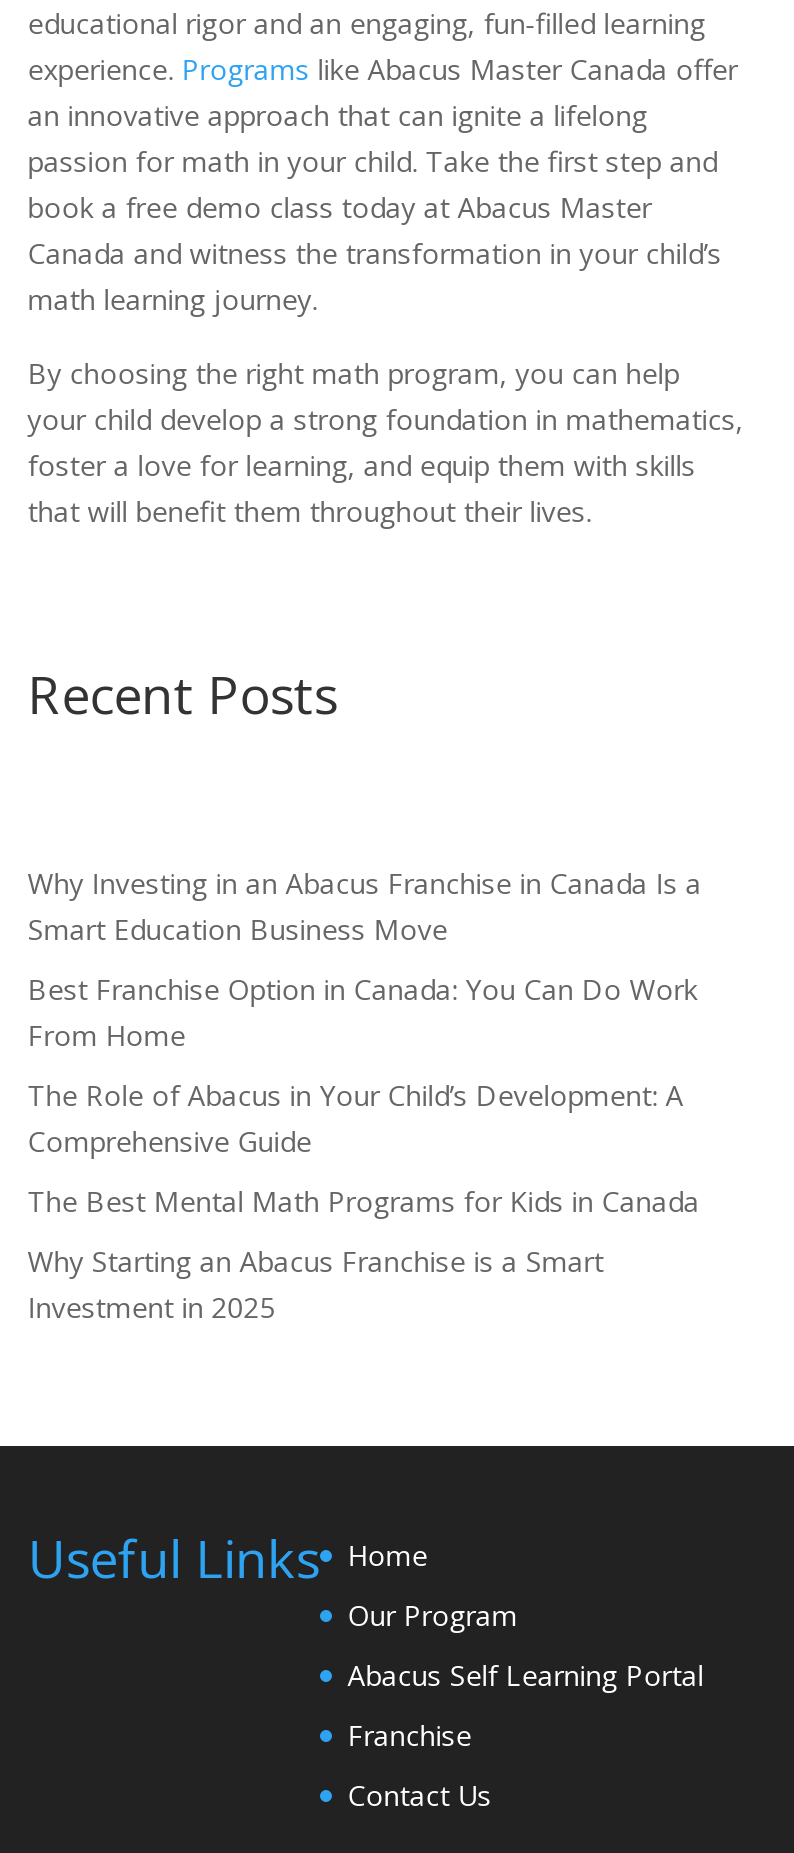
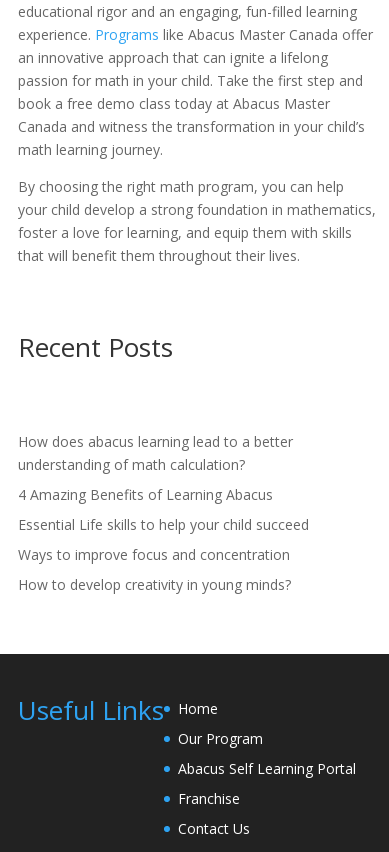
- Why Investing in an Abacus Franchise in Canada Is a
- Smart Education Business Move
+ How does abacus learning lead to a better
+ understanding of math calculation?

- Best Franchise Option in Canada: You Can Do Work
- From Home
+ 4 Amazing Benefits of Learning Abacus

- The Role of Abacus in Your Child’s Development: A
- Comprehensive Guide
+ Essential Life skills to help your child succeed

- The Best Mental Math Programs for Kids in Canada
+ Ways to improve focus and concentration

- Why Starting an Abacus Franchise is a Smart
- Investment in 2025
+ How to develop creativity in young minds?
